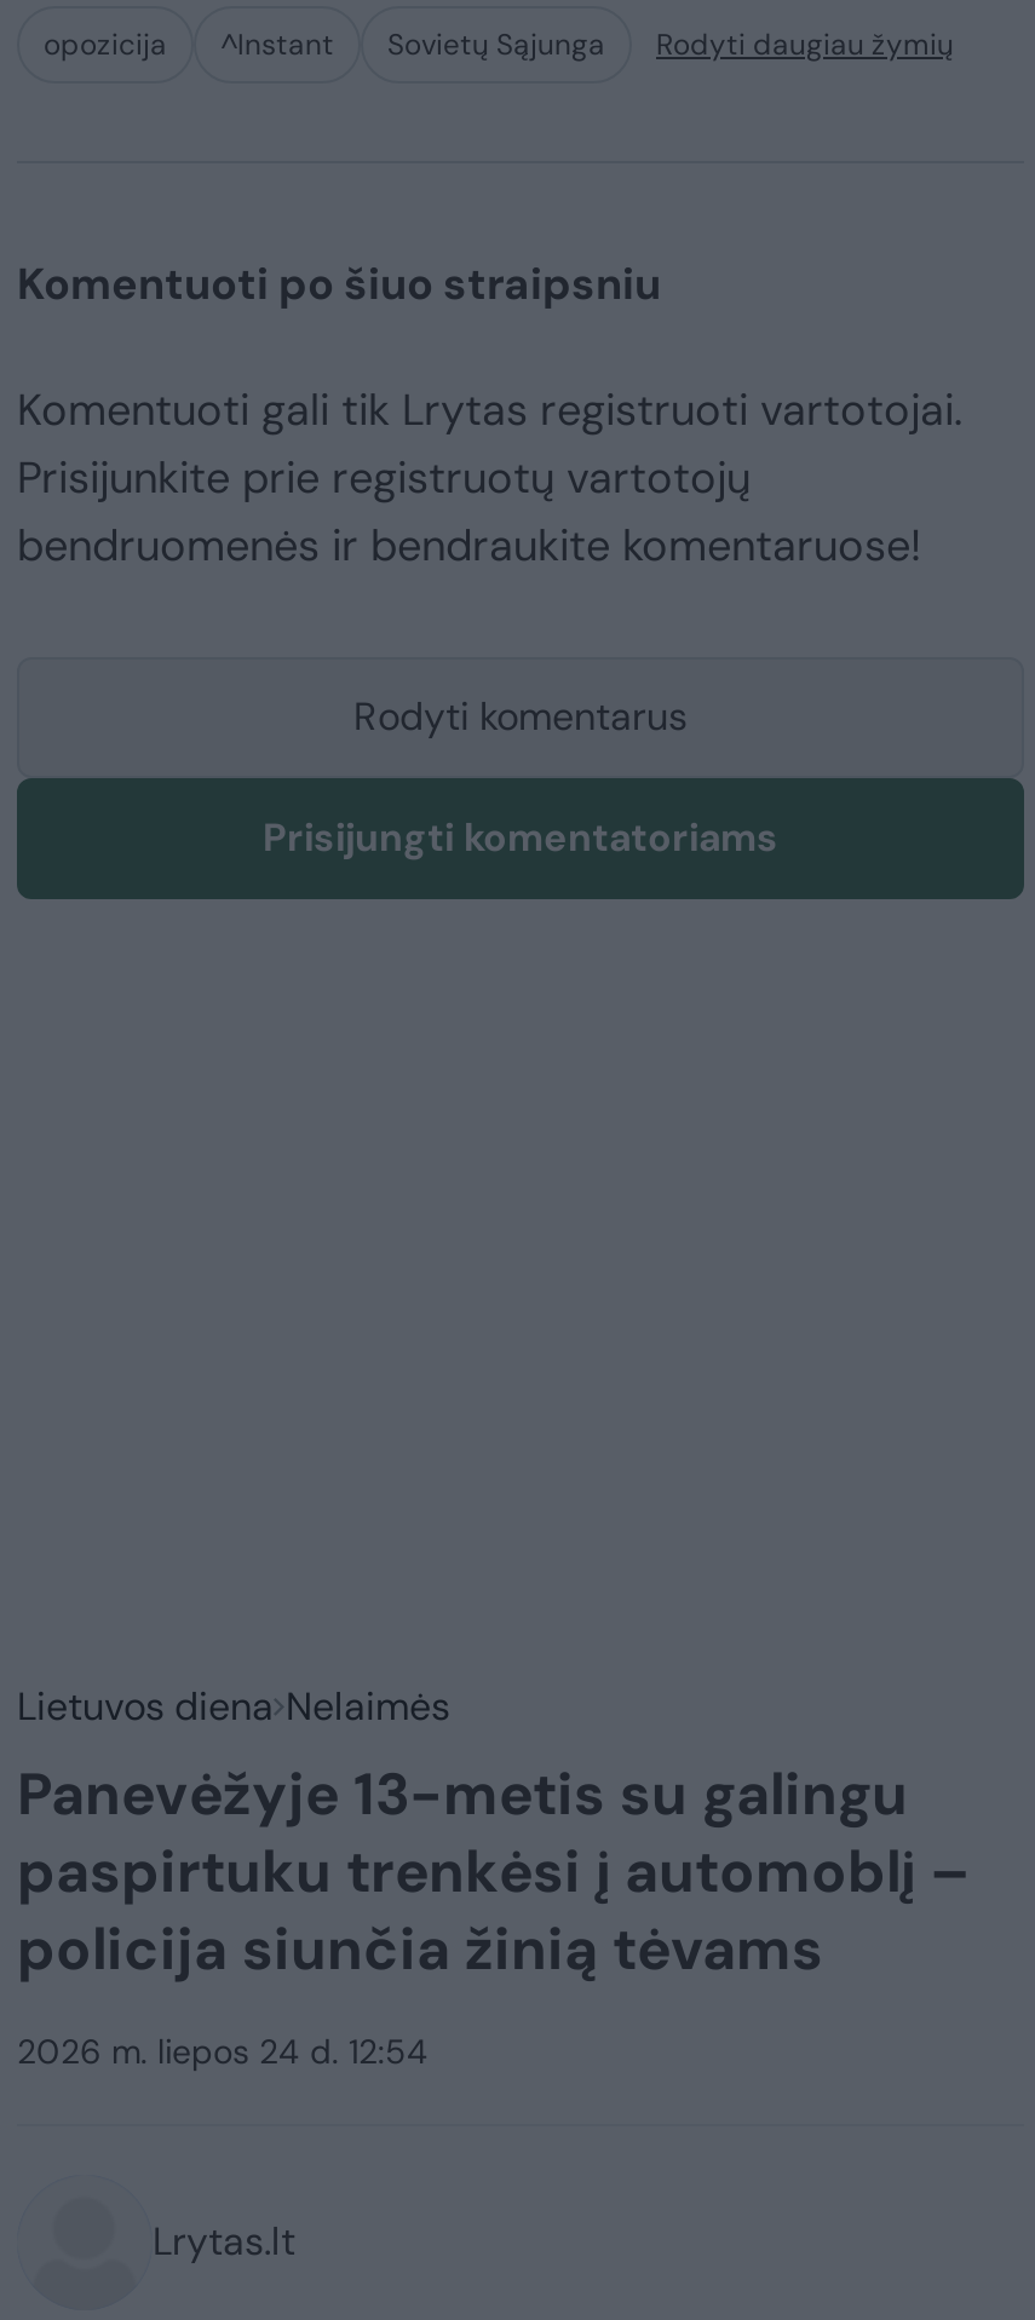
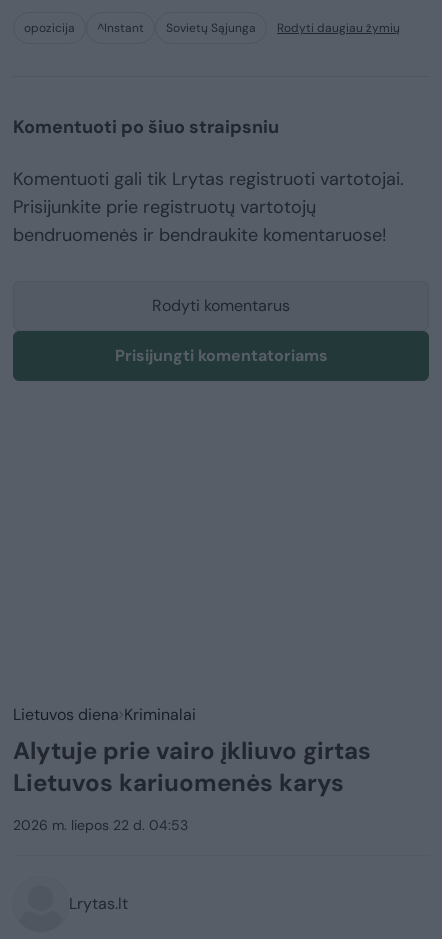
- Lietuvos diena Nelaimės
- Panevėžyje 13-metis su galingu
- paspirtuku trenkėsi į automoblį –
- policija siunčia žinią tėvams
+ Lietuvos diena Kriminalai
+ Alytuje prie vairo įkliuvo girtas
+ Lietuvos kariuomenės karys

- 2026 m. liepos 24 d. 12:54
+ 2026 m. liepos 22 d. 04:53
